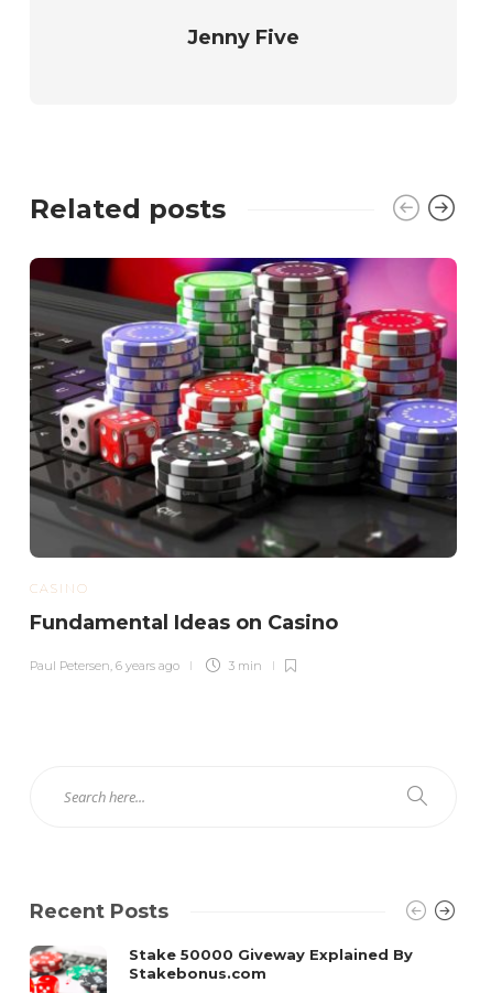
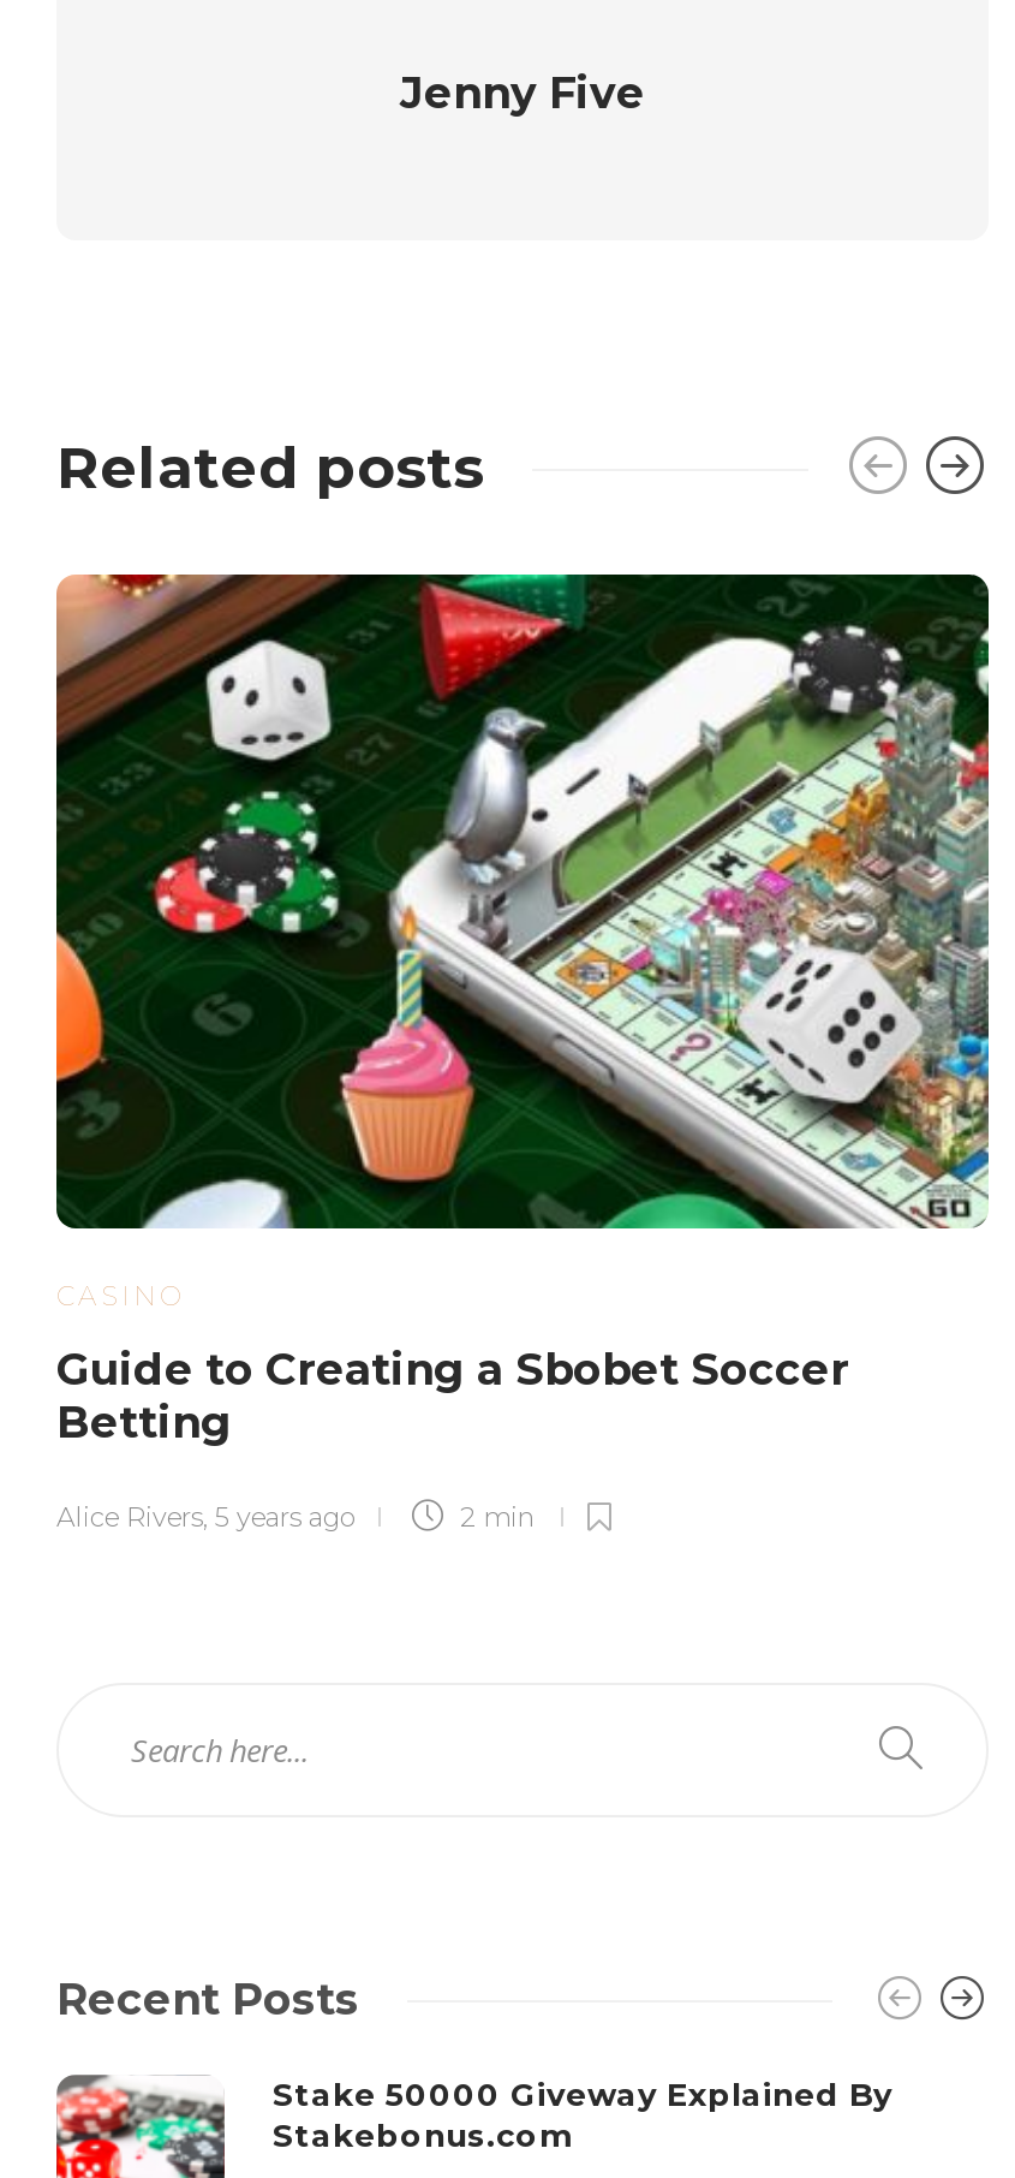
- [image]
+ [image]

- Fundamental Ideas on Casino
+ Guide to Creating a Sbobet Soccer
+ Betting

- Paul Petersen, 6 years ago
- 3 min
+ Alice Rivers, 5 years ago
+ 2 min
